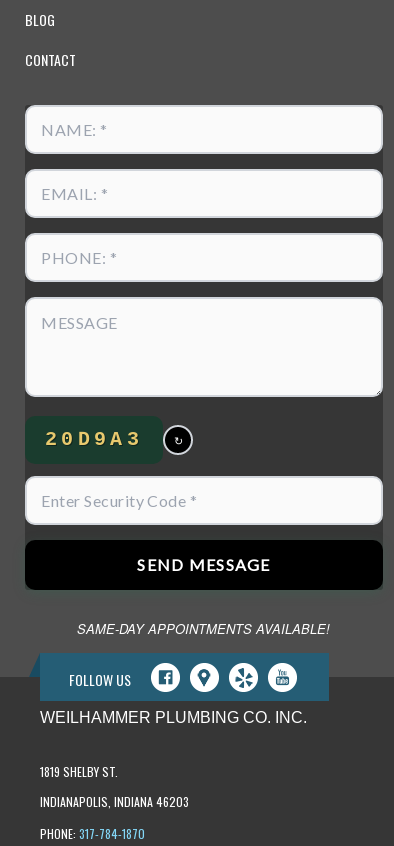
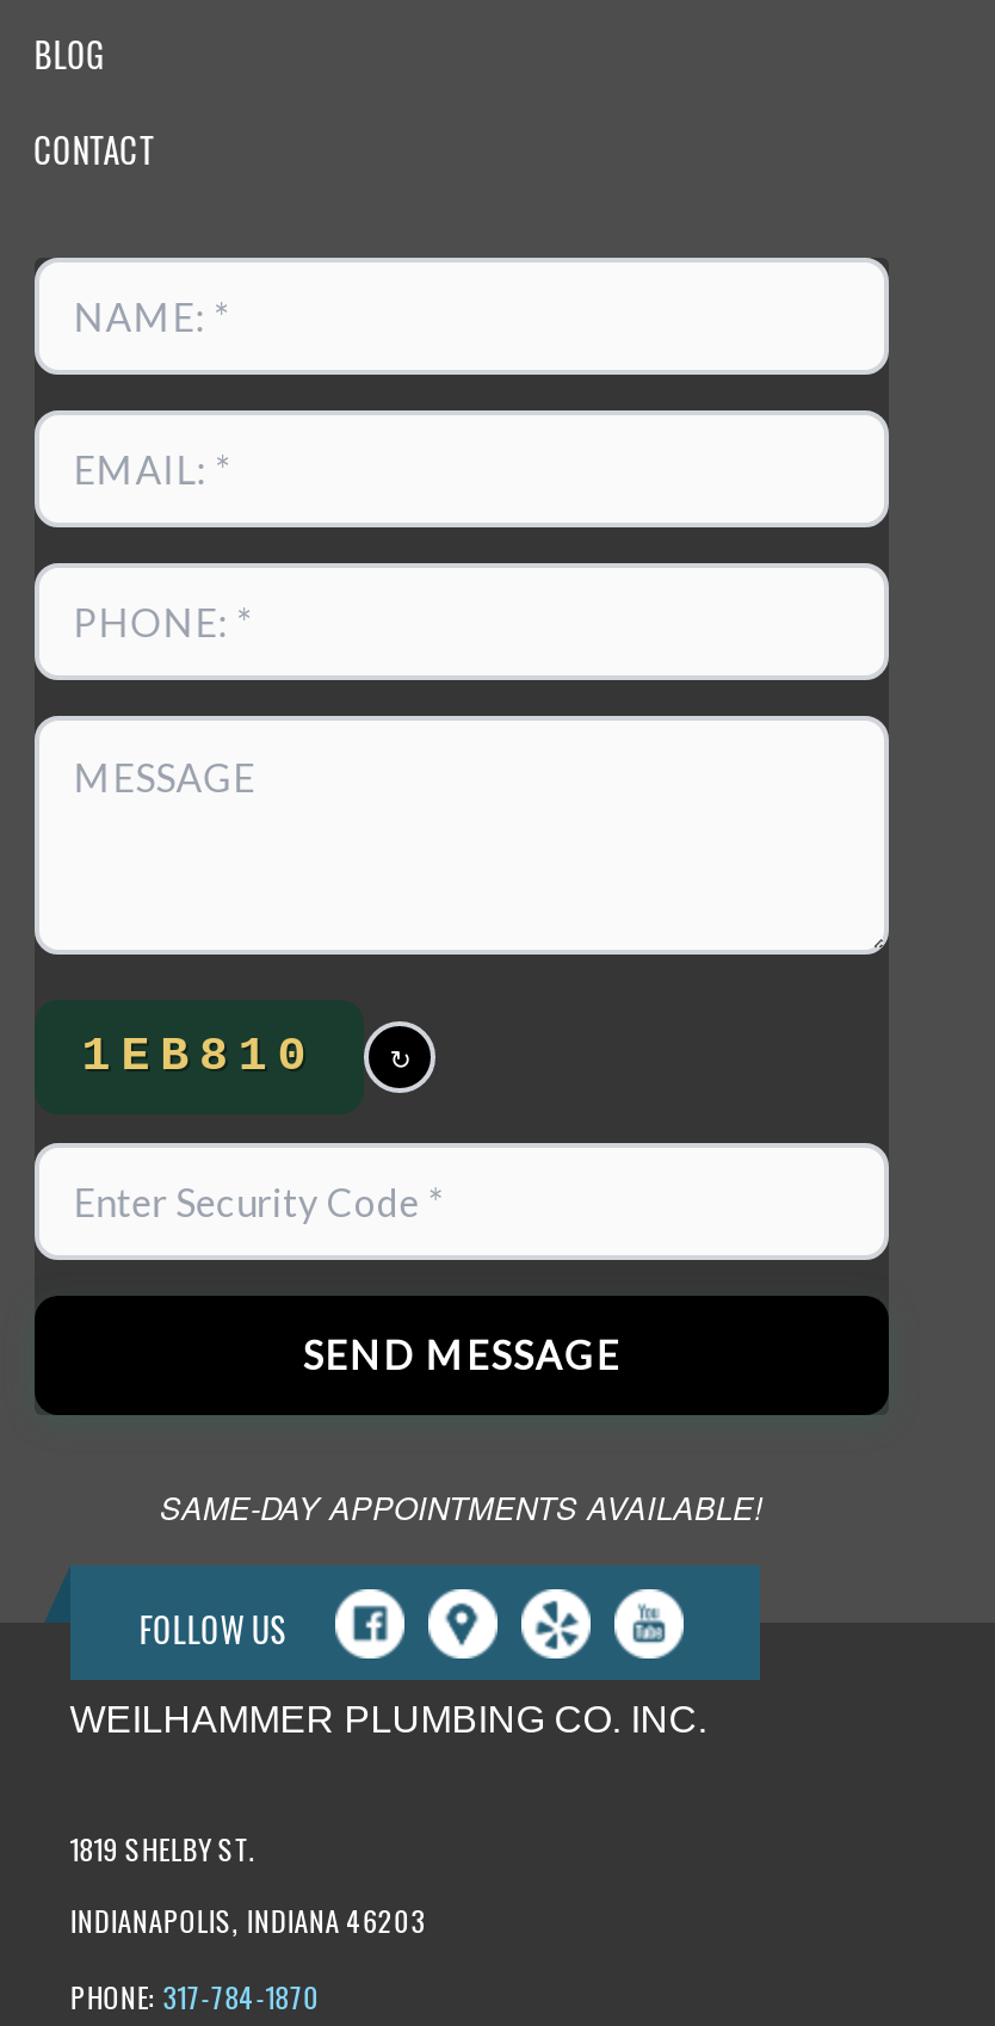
- 20D9A3
+ 1EB810
